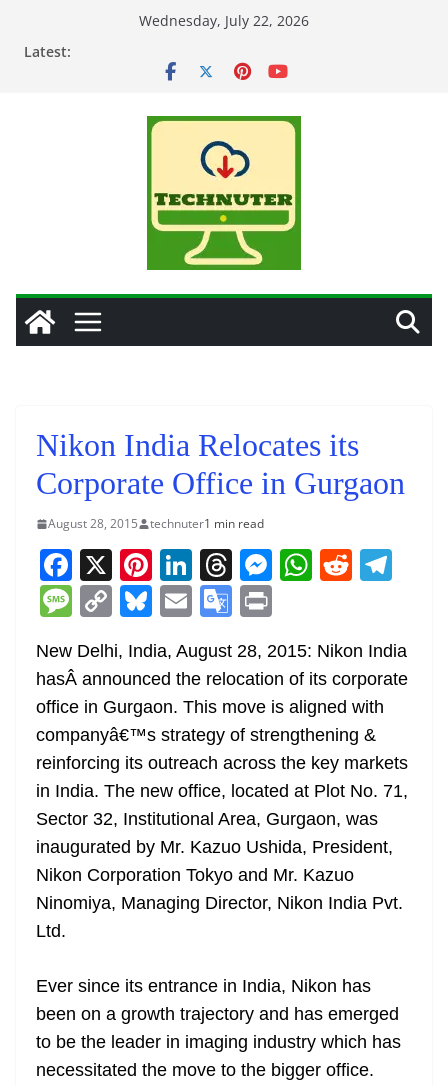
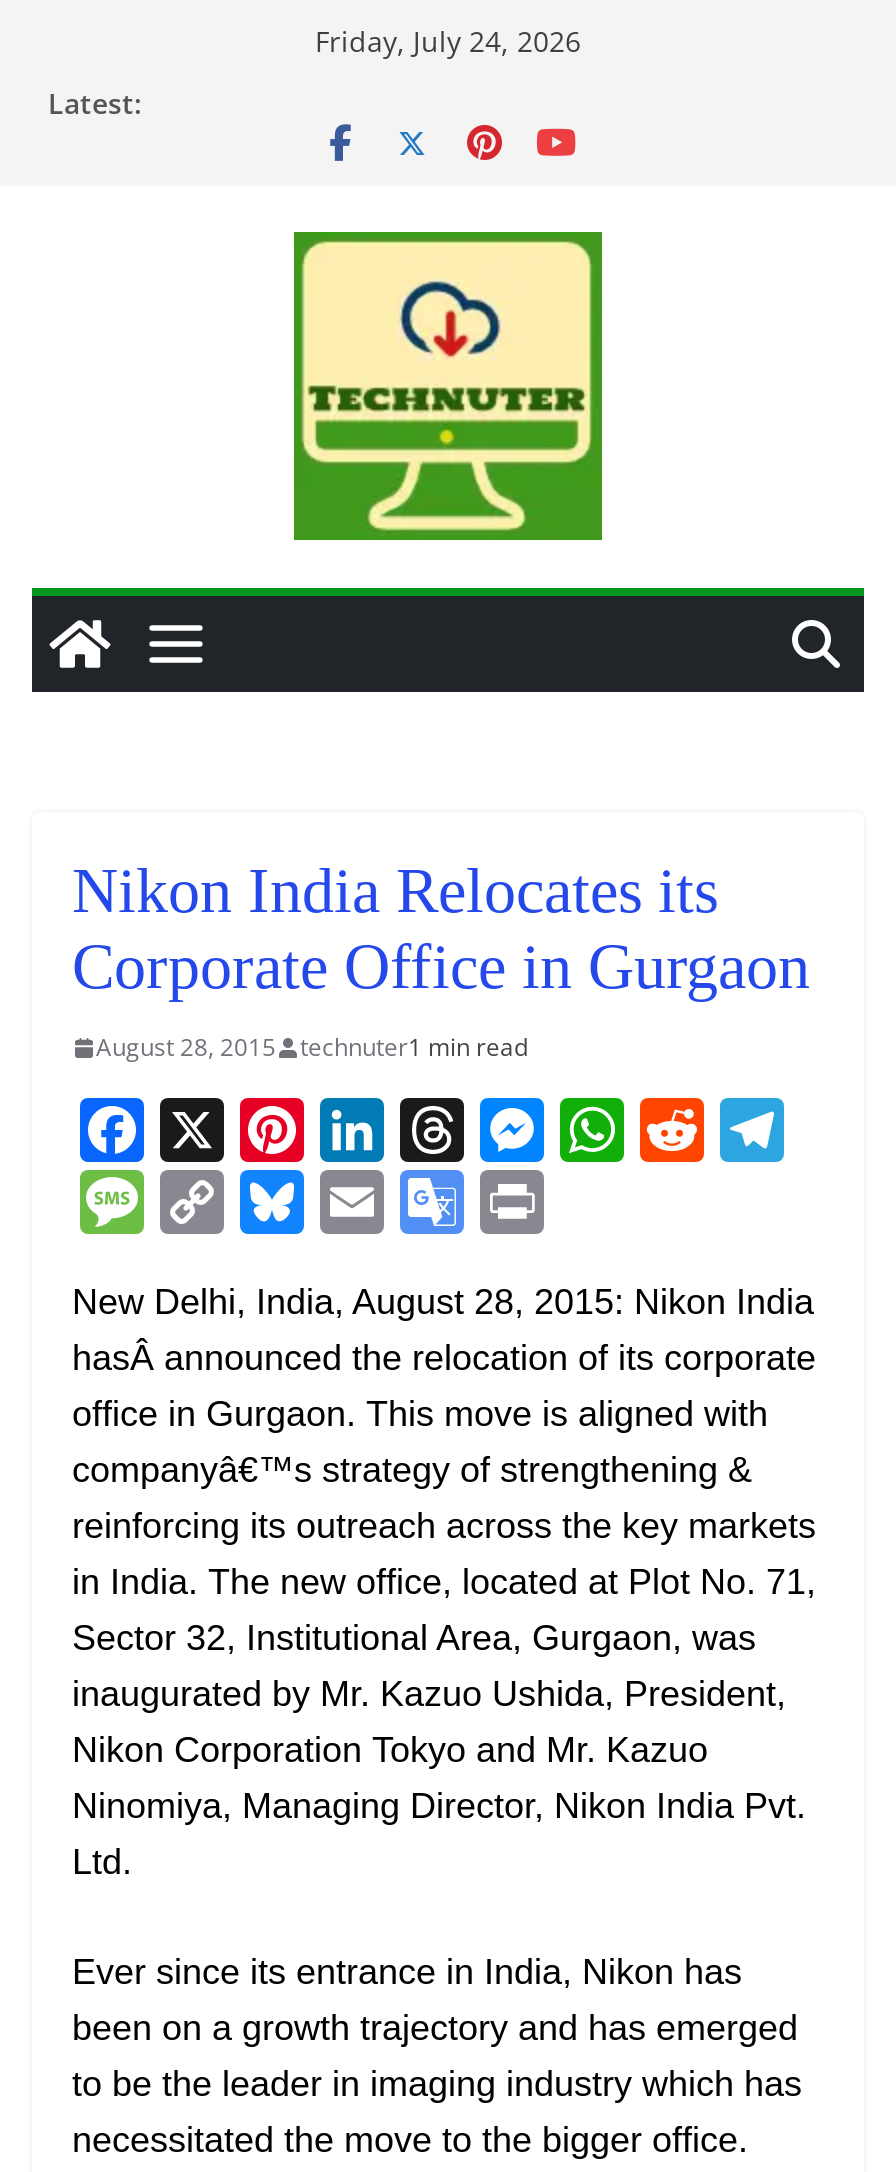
- Wednesday, July 22, 2026
+ Friday, July 24, 2026
